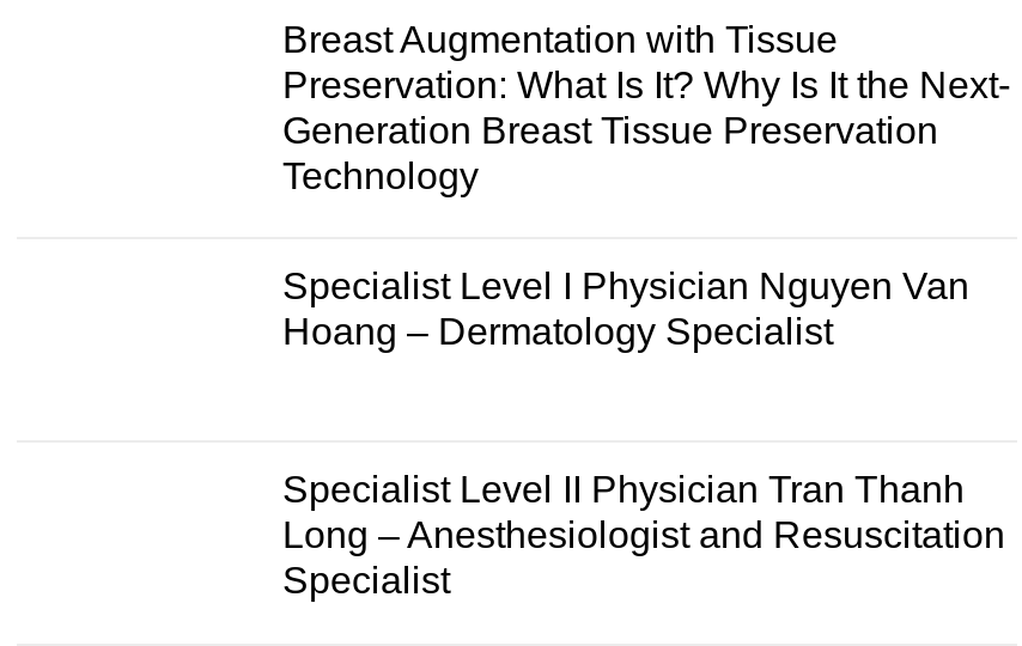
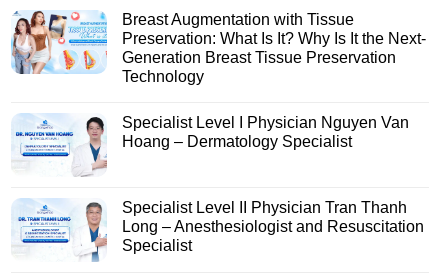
+ [image]

+ [image]

+ [image]
